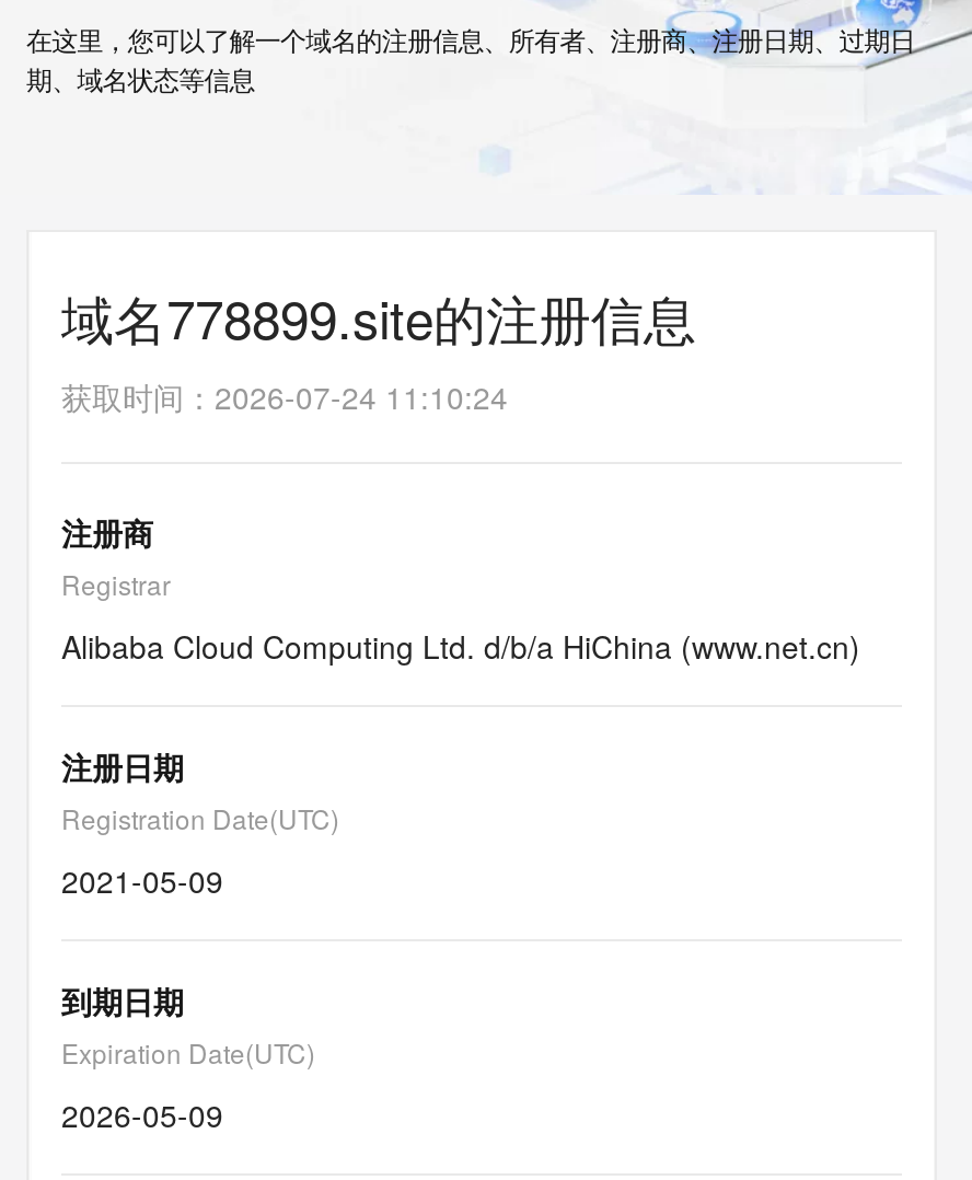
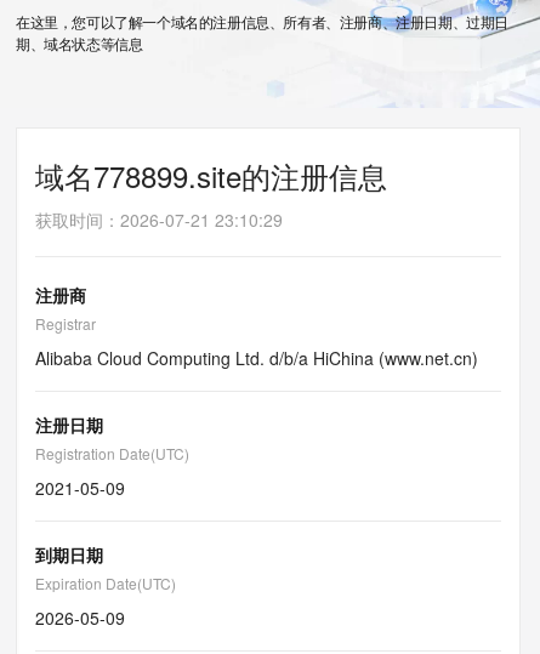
- 获取时间：2026-07-24 11:10:24
+ 获取时间：2026-07-21 23:10:29
